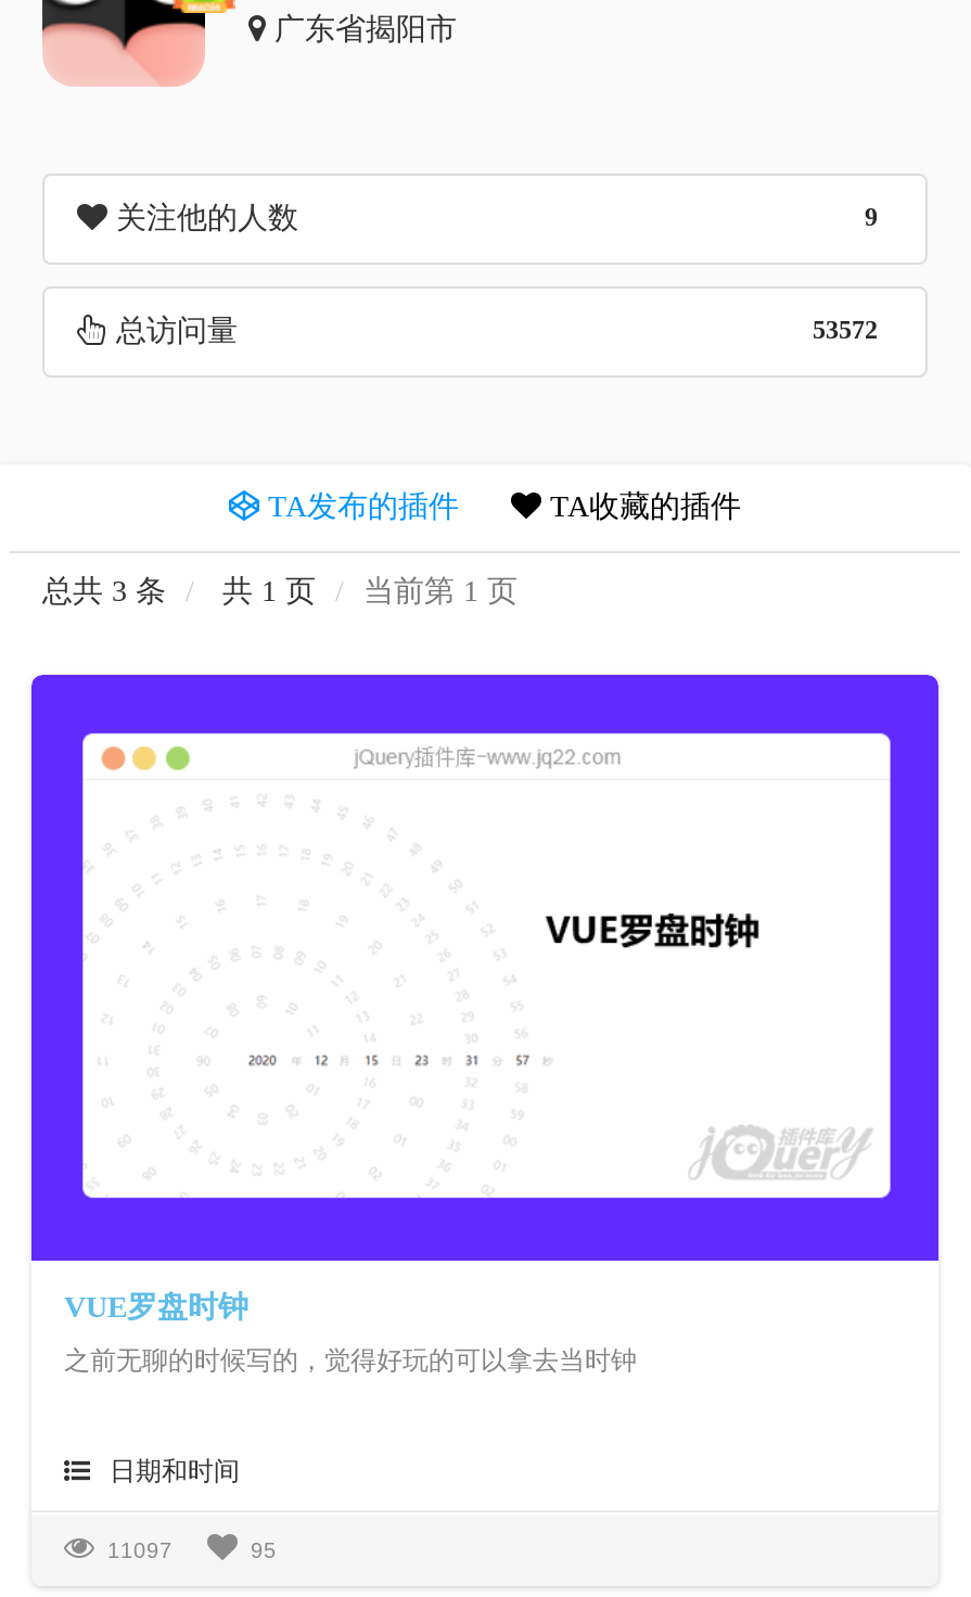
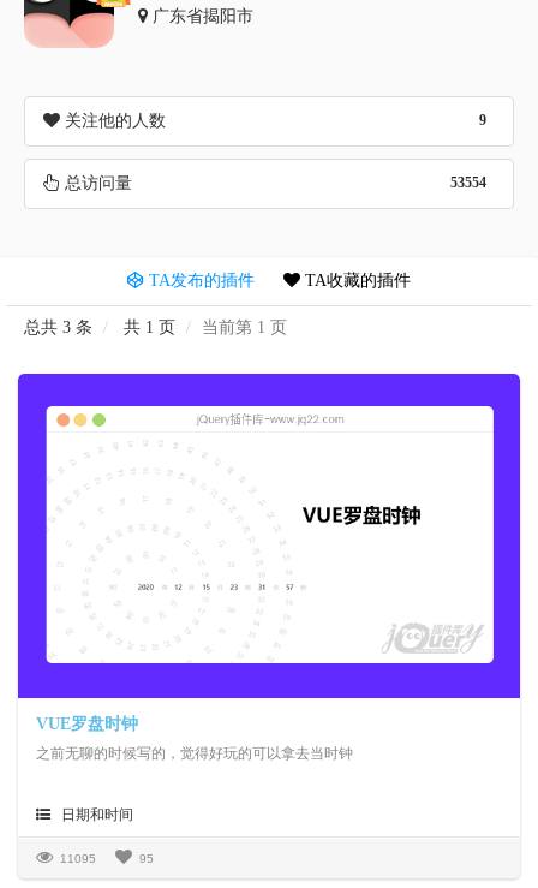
- 53572
+ 53554

- 11097
+ 11095
